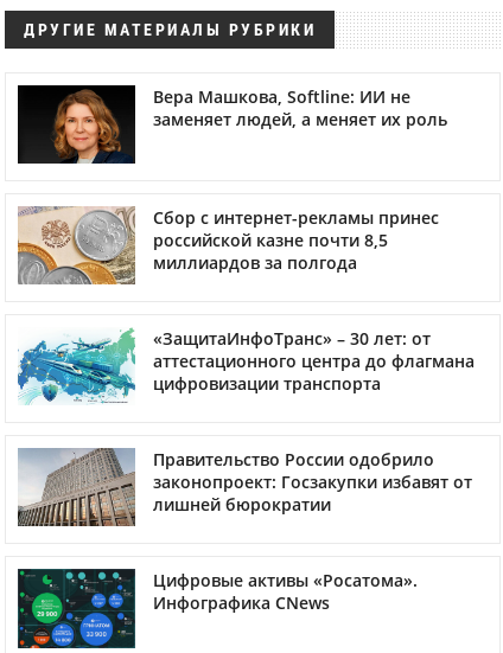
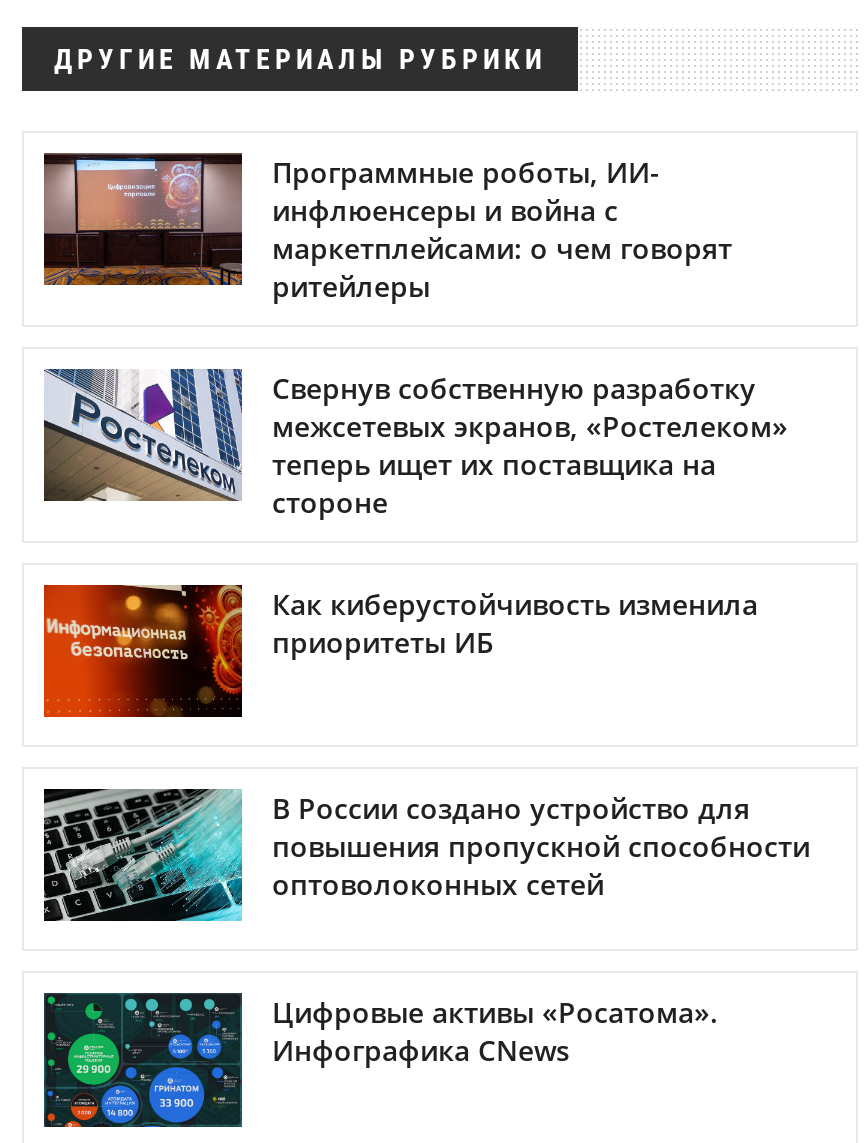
- [image]
- Вера Машкова, Softline: ИИ не
- заменяет людей, а меняет их роль
+ [image]
+ Программные роботы, ИИ-
+ инфлюенсеры и война с
+ маркетплейсами: о чем говорят
+ ритейлеры

- [image]
- Сбор с интернет-рекламы принес
- российской казне почти 8,5
- миллиардов за полгода
+ [image]
+ Свернув собственную разработку
+ межсетевых экранов, «Ростелеком»
+ теперь ищет их поставщика на
+ стороне

- [image]
- «ЗащитаИнфоТранс» – 30 лет: от
- аттестационного центра до флагмана
- цифровизации транспорта
+ [image]
+ Как киберустойчивость изменила
+ приоритеты ИБ

- [image]
- Правительство России одобрило
- законопроект: Госзакупки избавят от
- лишней бюрократии
+ [image]
+ В России создано устройство для
+ повышения пропускной способности
+ оптоволоконных сетей
